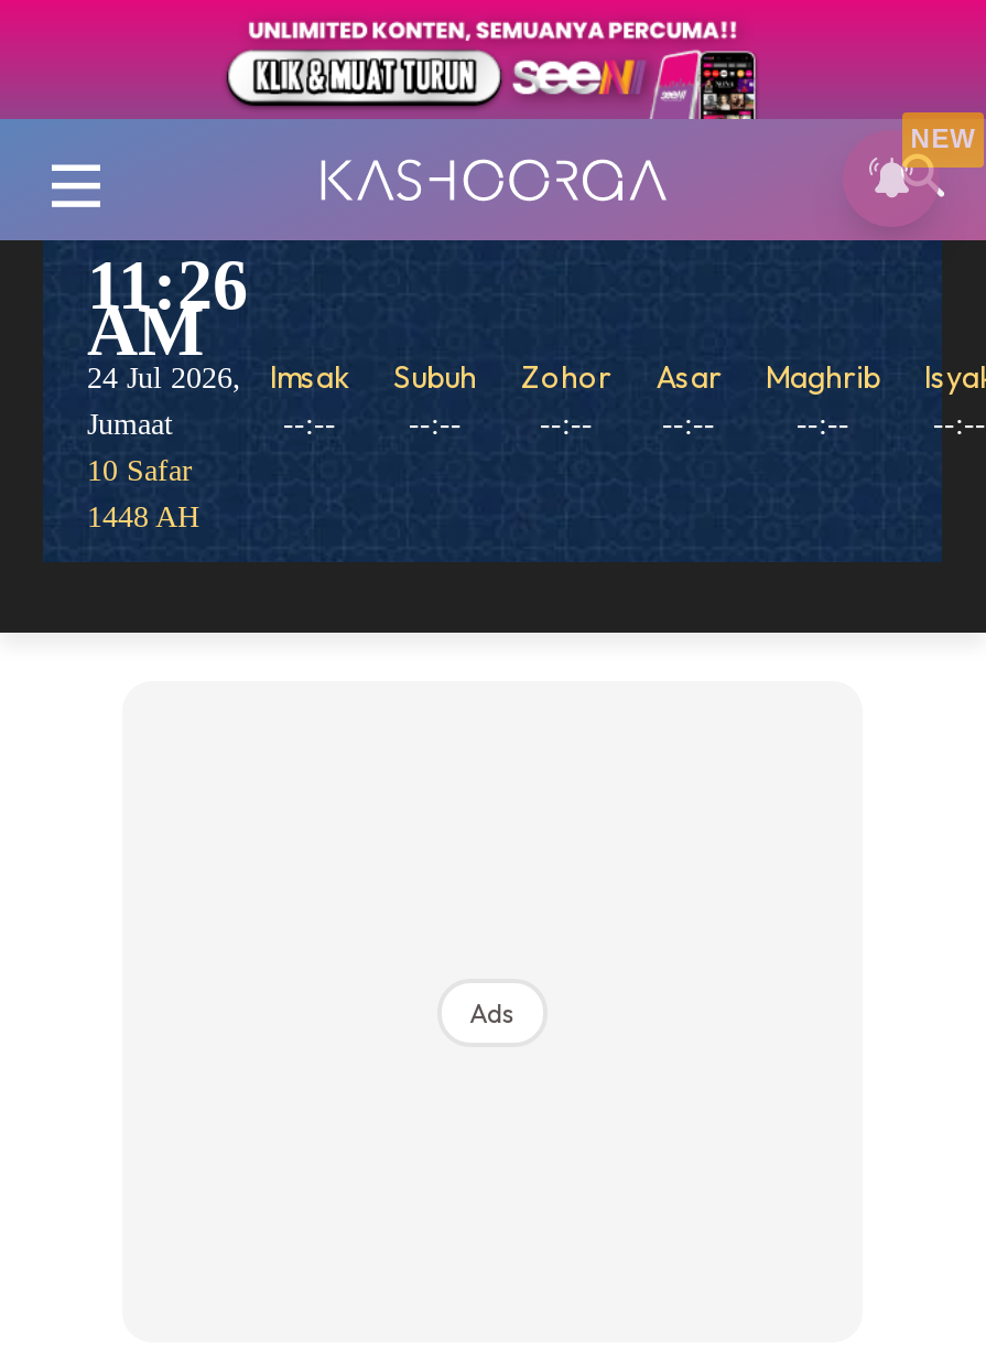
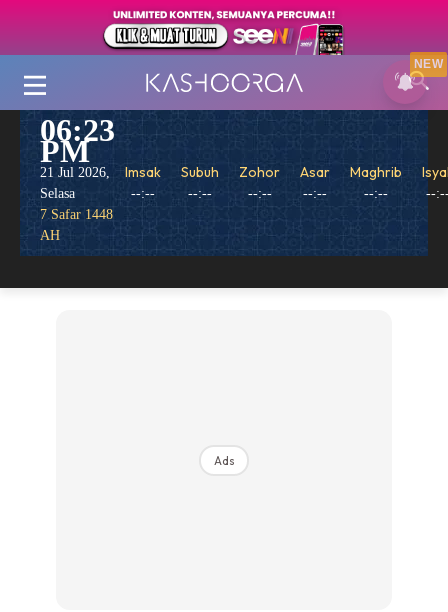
- 11:26
- AM
- 24 Jul 2026,
- Jumaat
- 10 Safar
- 1448 AH
+ 06:23
+ PM
+ 21 Jul 2026,
+ Selasa
+ 7 Safar 1448
+ AH
